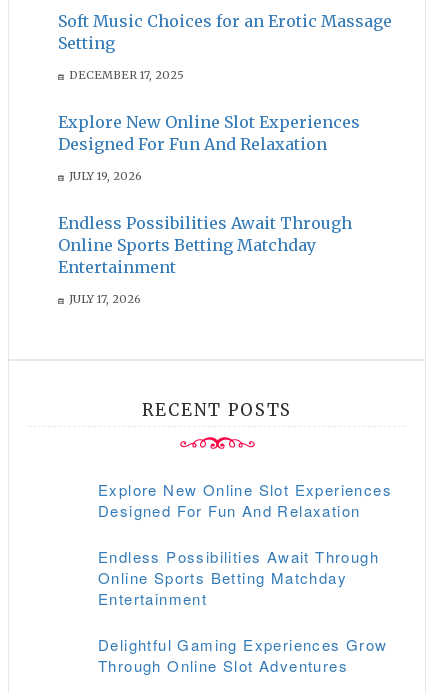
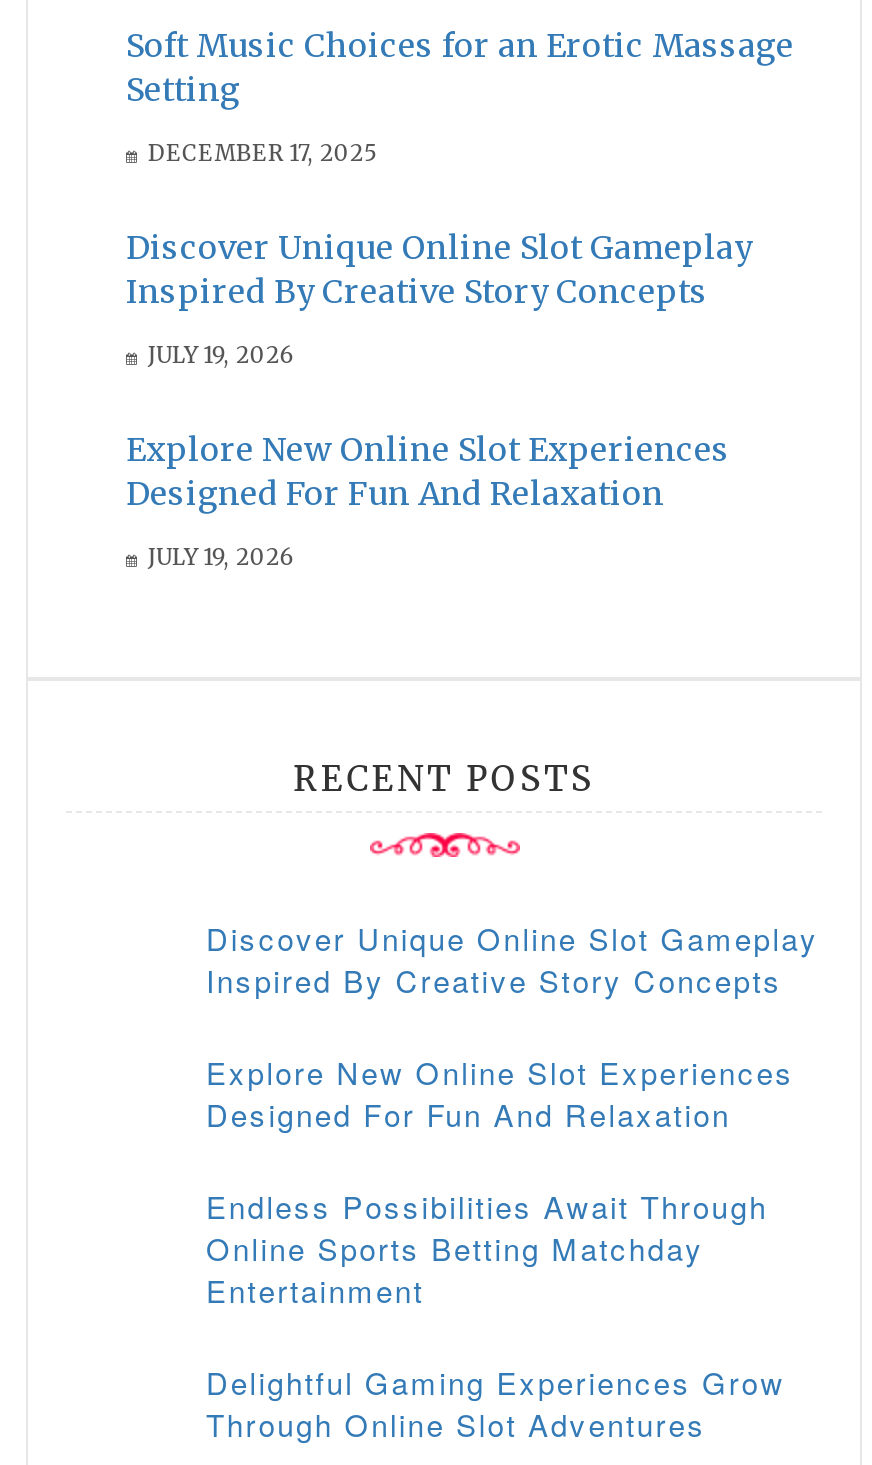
+ Discover Unique Online Slot Gameplay
+ Inspired By Creative Story Concepts
+ JULY 19, 2026

moved down: Explore New Online Slot Experiences | Designed For Fun And Relaxation | JULY 19, 2026

- Endless Possibilities Await Through
- Online Sports Betting Matchday
- Entertainment
- JULY 17, 2026

moved up: RECENT POSTS

+ Discover Unique Online Slot Gameplay
+ Inspired By Creative Story Concepts
